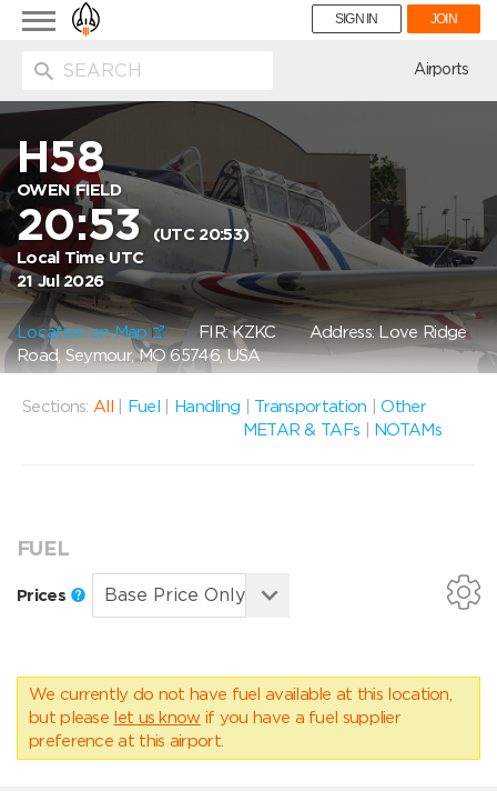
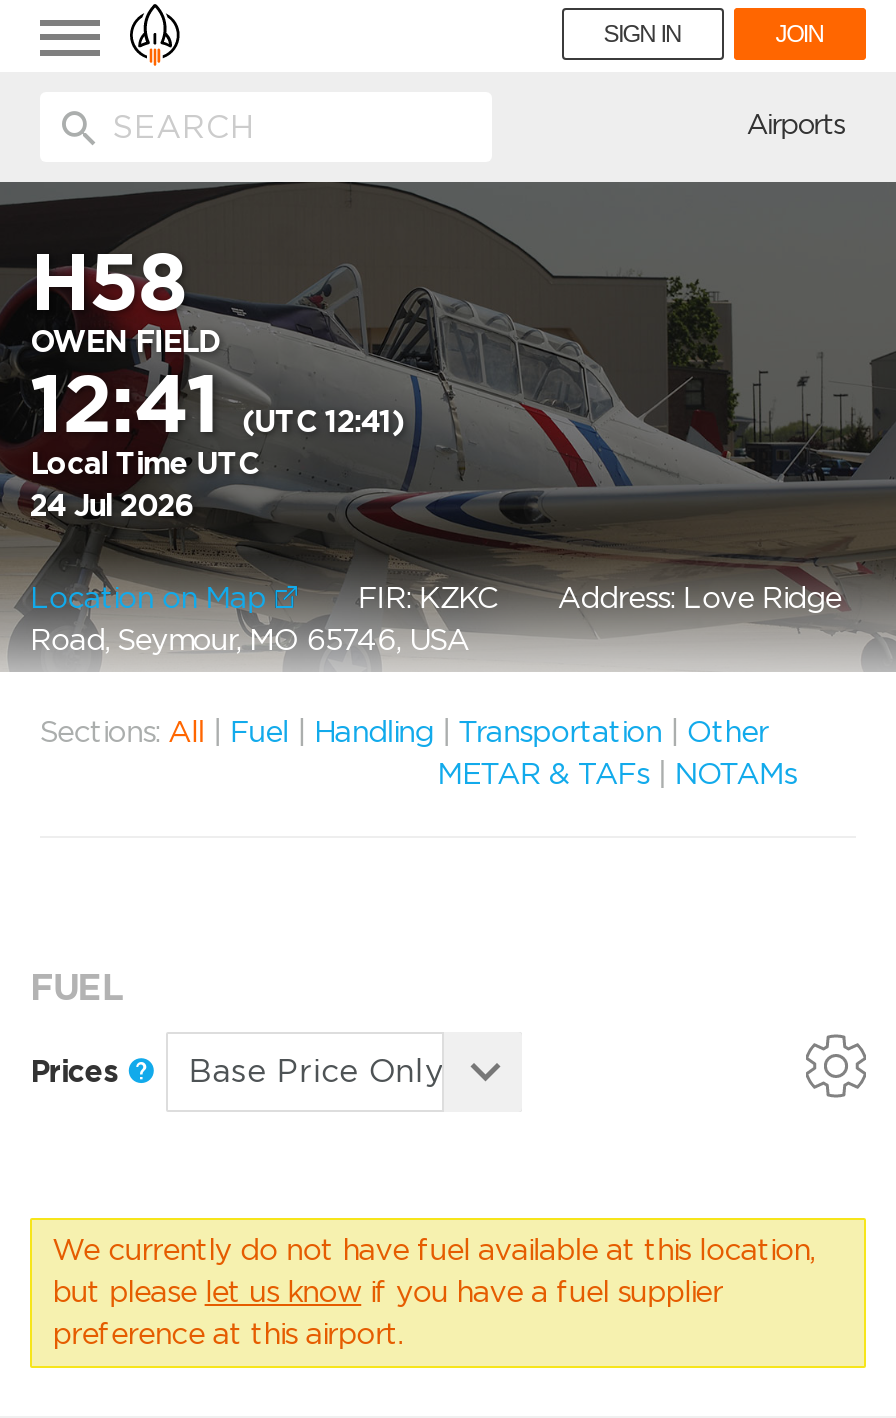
- 20:53 (UTC 20:53)
+ 12:41 (UTC 12:41)

- 21 Jul 2026
+ 24 Jul 2026
